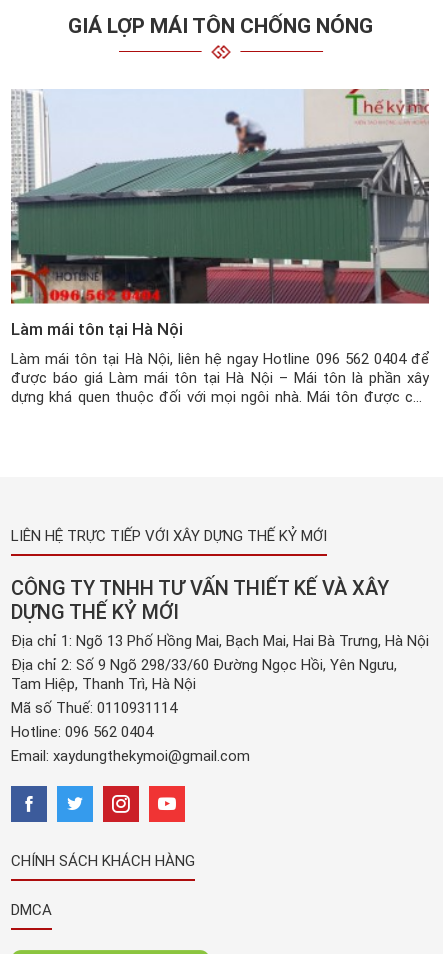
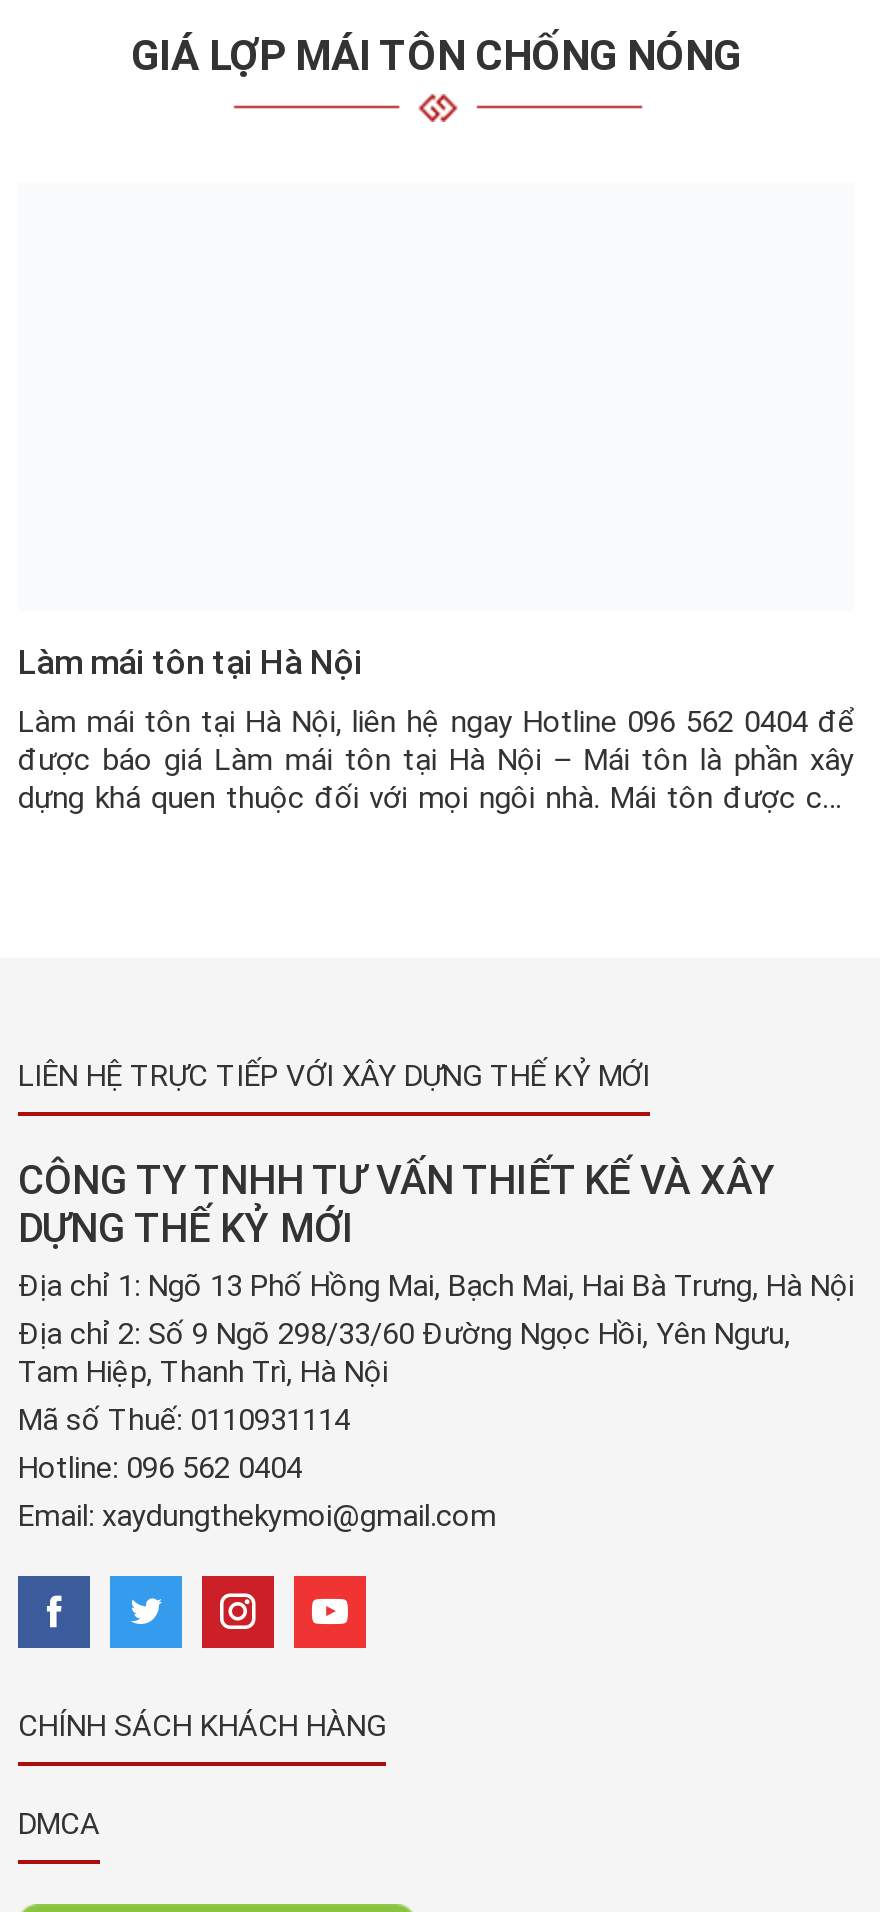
- [image]
